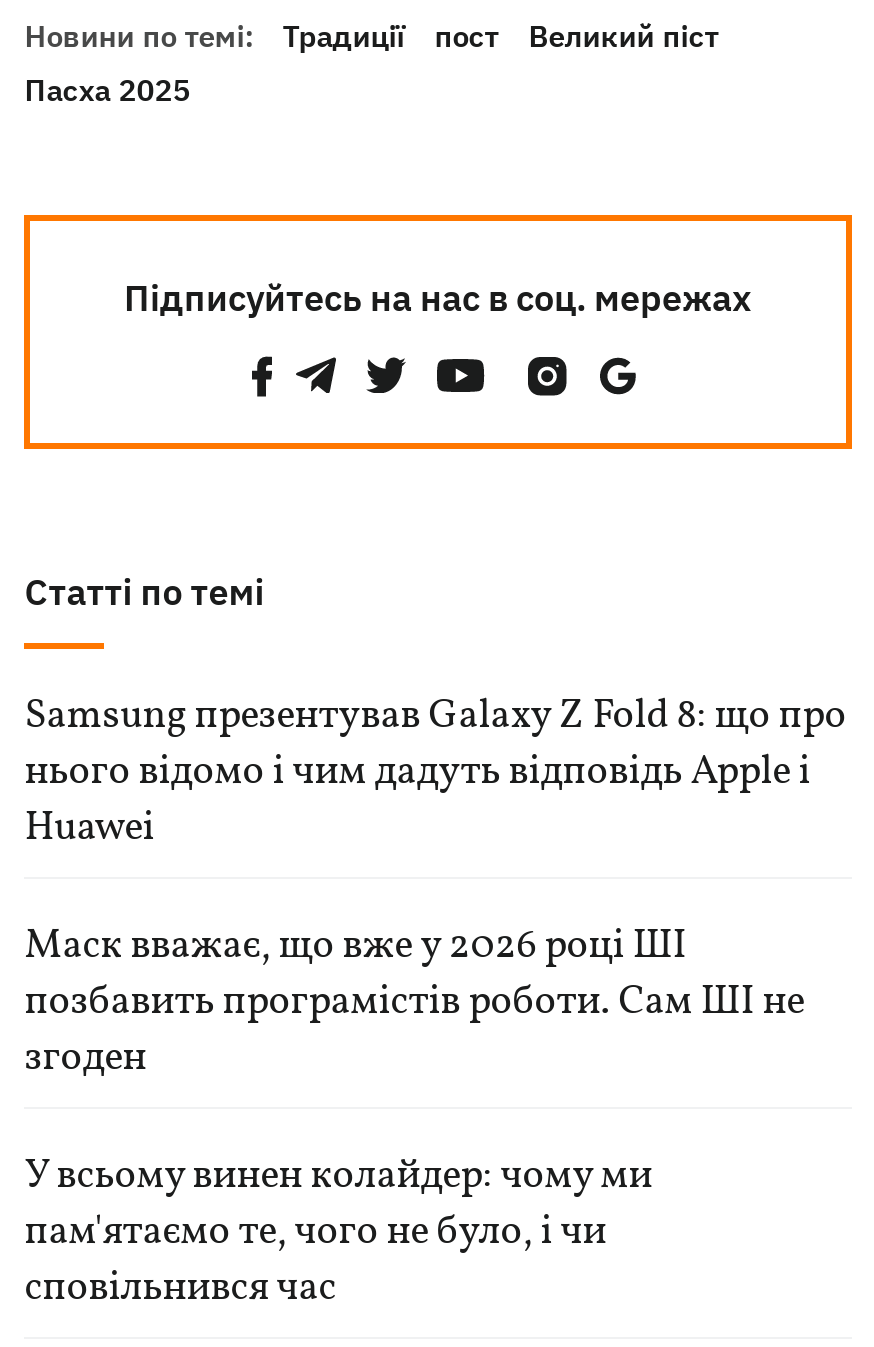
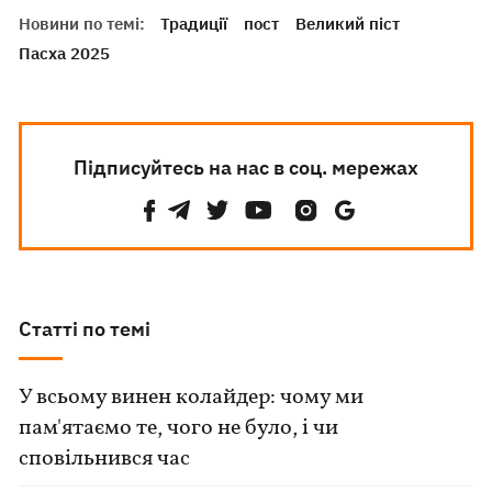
- Samsung презентував Galaxy Z Fold 8: що про
- нього відомо і чим дадуть відповідь Apple і
- Huawei
- Маск вважає, що вже у 2026 році ШІ
- позбавить програмістів роботи. Сам ШІ не
- згоден
